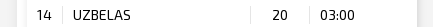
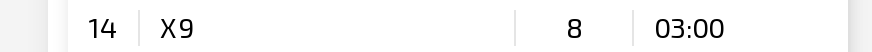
- UZBELAS
- 20
+ X9
+ 8
